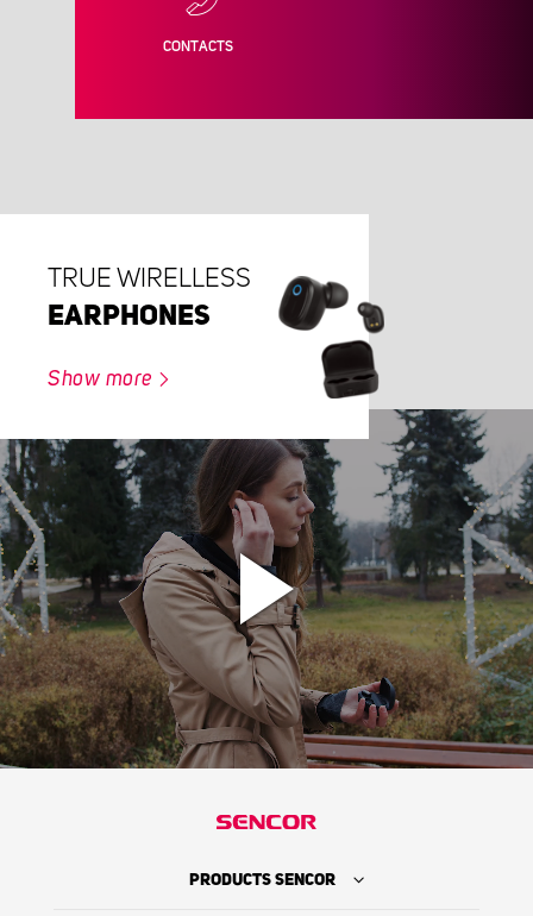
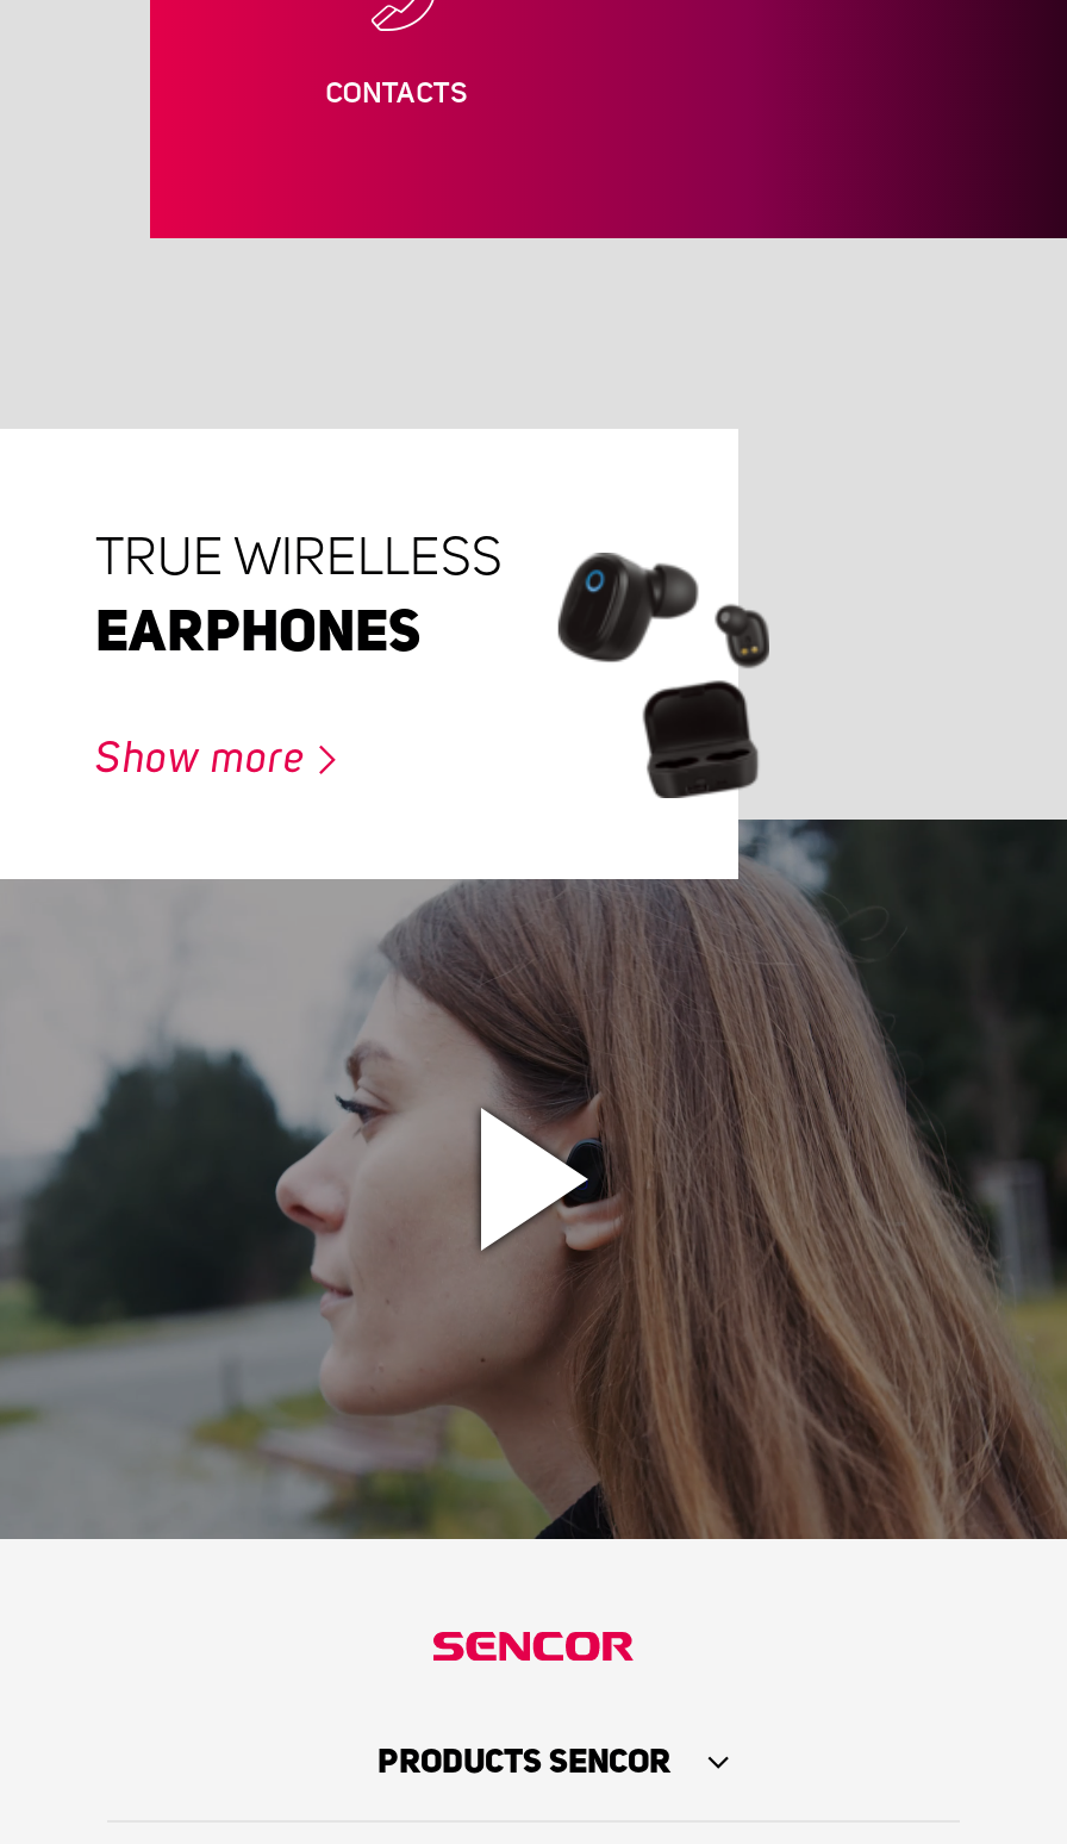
- [image]
+ [image]
